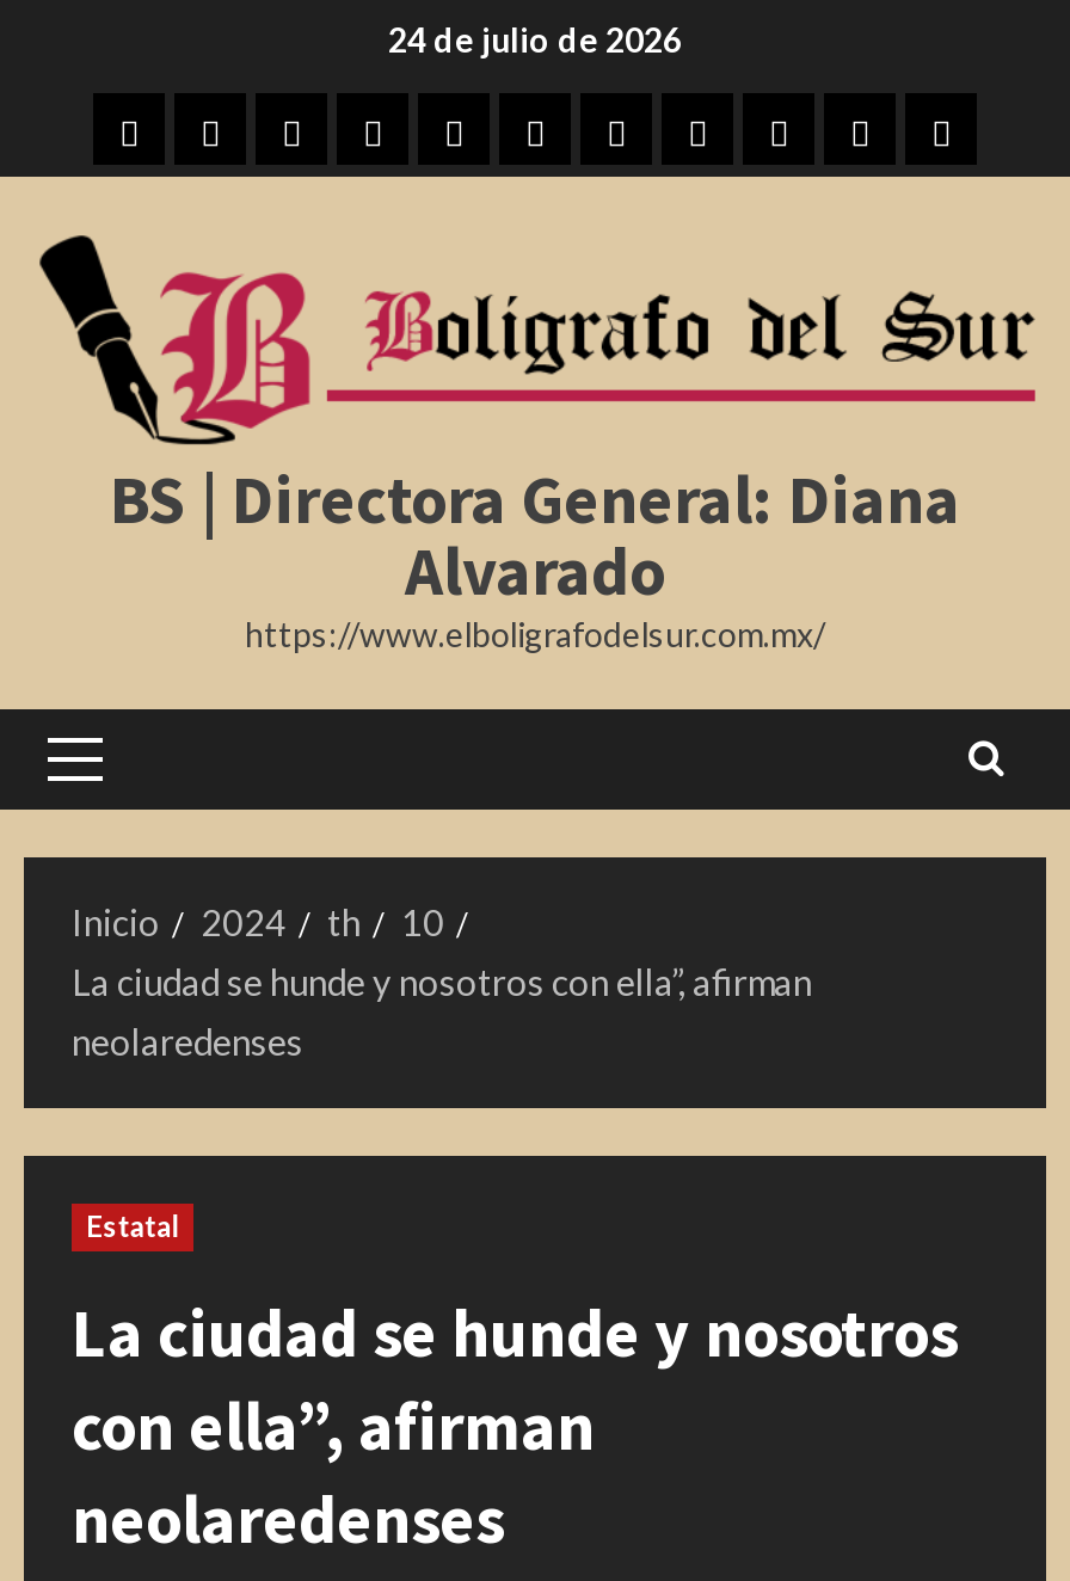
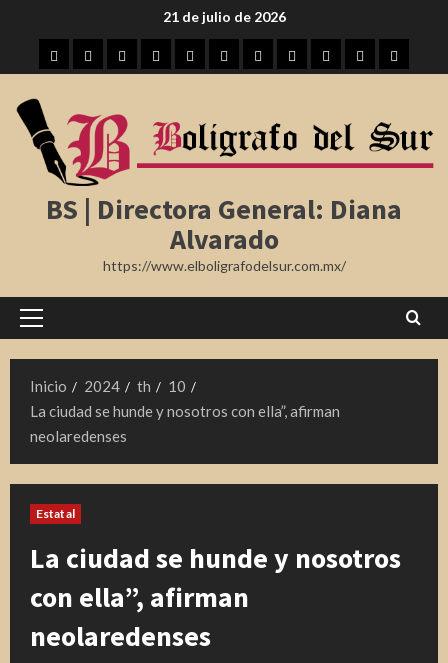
- 24 de julio de 2026
+ 21 de julio de 2026
